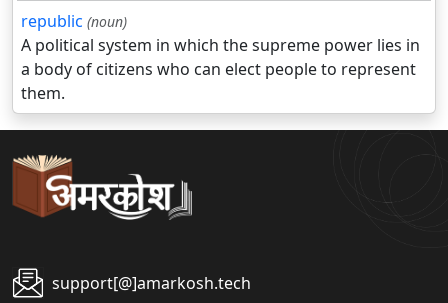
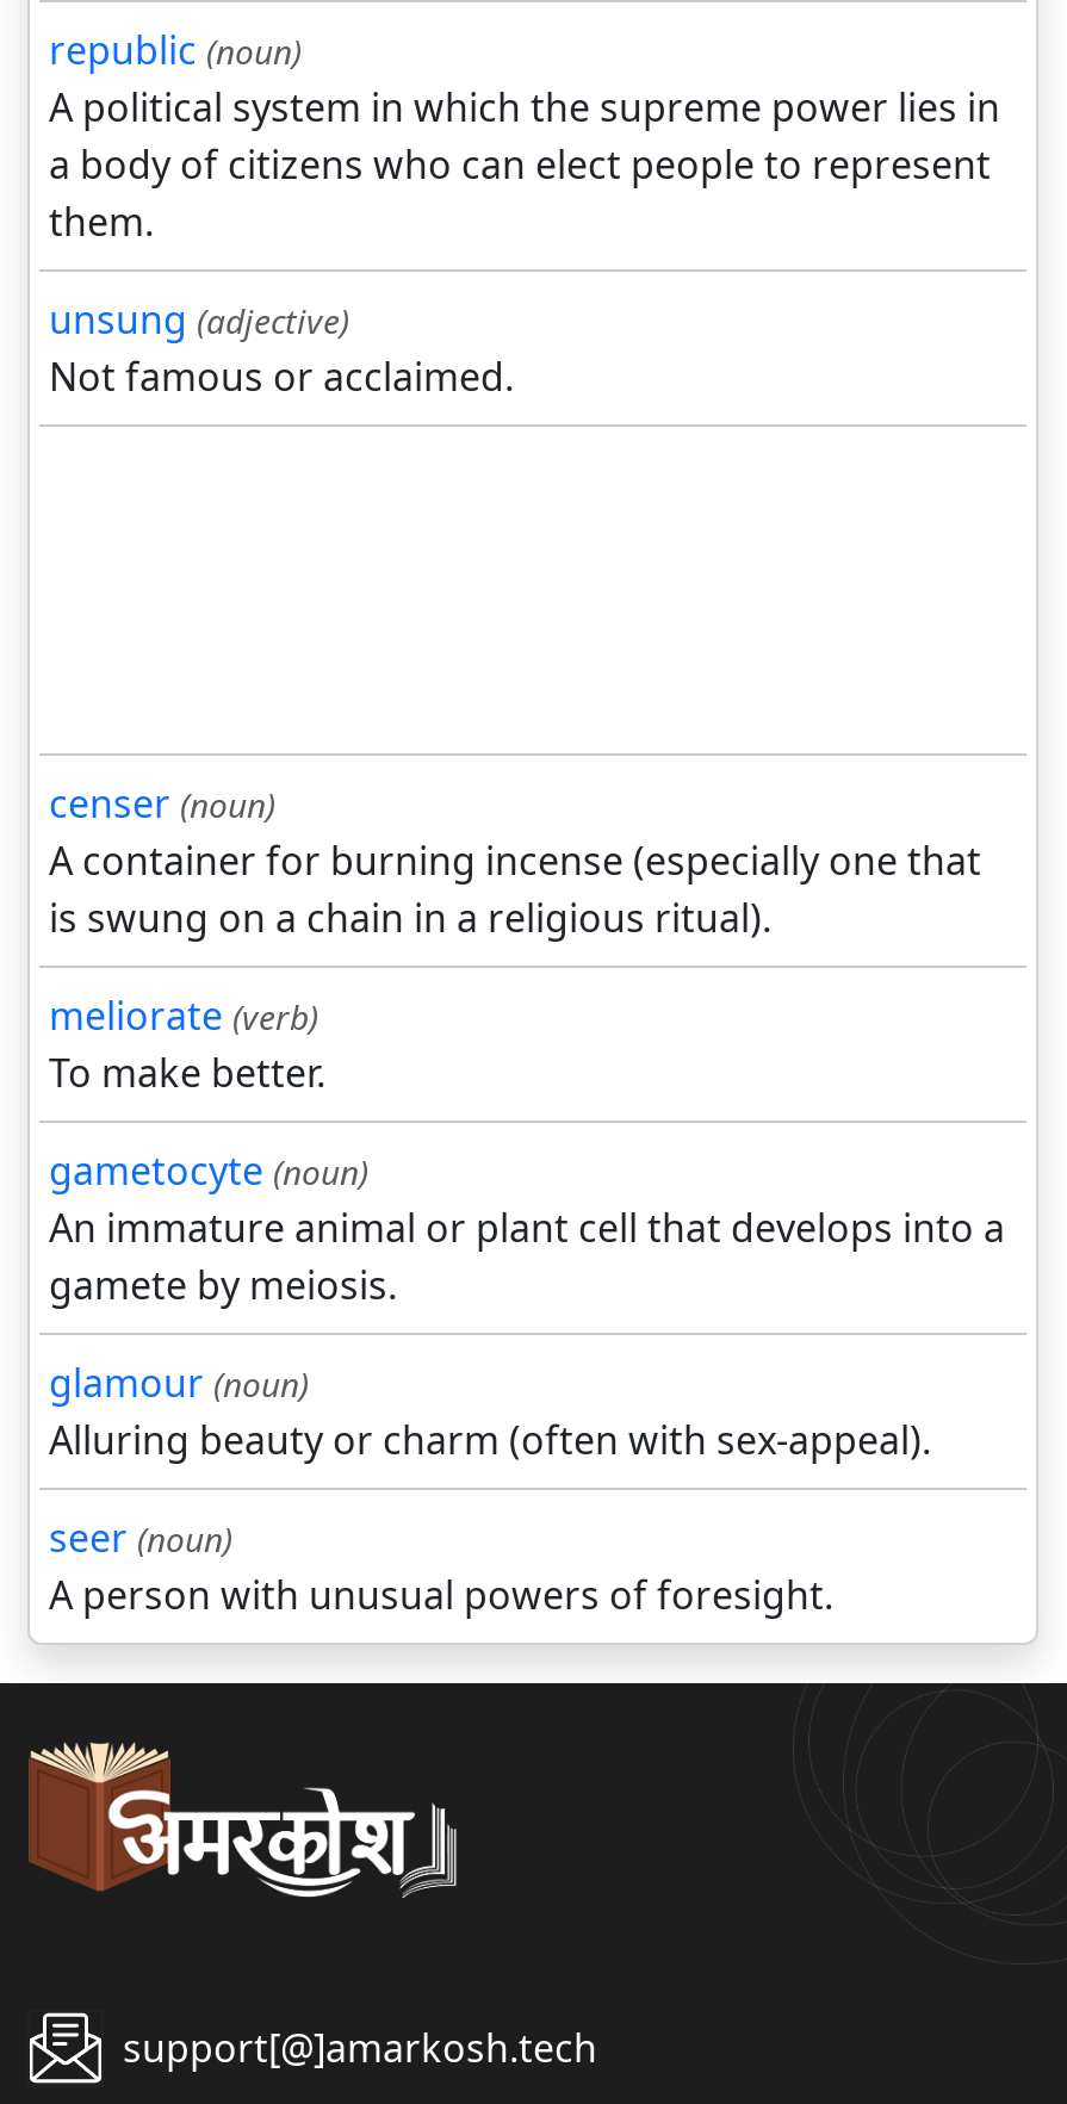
+ unsung (adjective)
+ Not famous or acclaimed.

+ censer (noun)
+ A container for burning incense (especially one that
+ is swung on a chain in a religious ritual).
+ meliorate (verb)
+ To make better.
+ gametocyte (noun)
+ An immature animal or plant cell that develops into a
+ gamete by meiosis.
+ glamour (noun)
+ Alluring beauty or charm (often with sex-appeal).
+ seer (noun)
+ A person with unusual powers of foresight.
